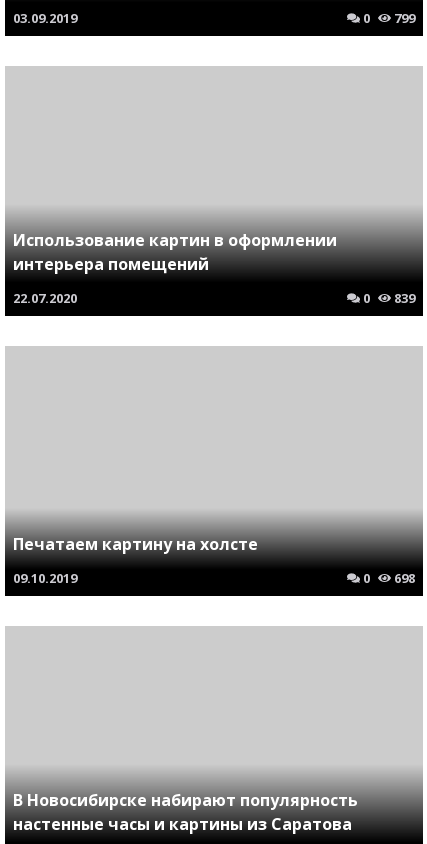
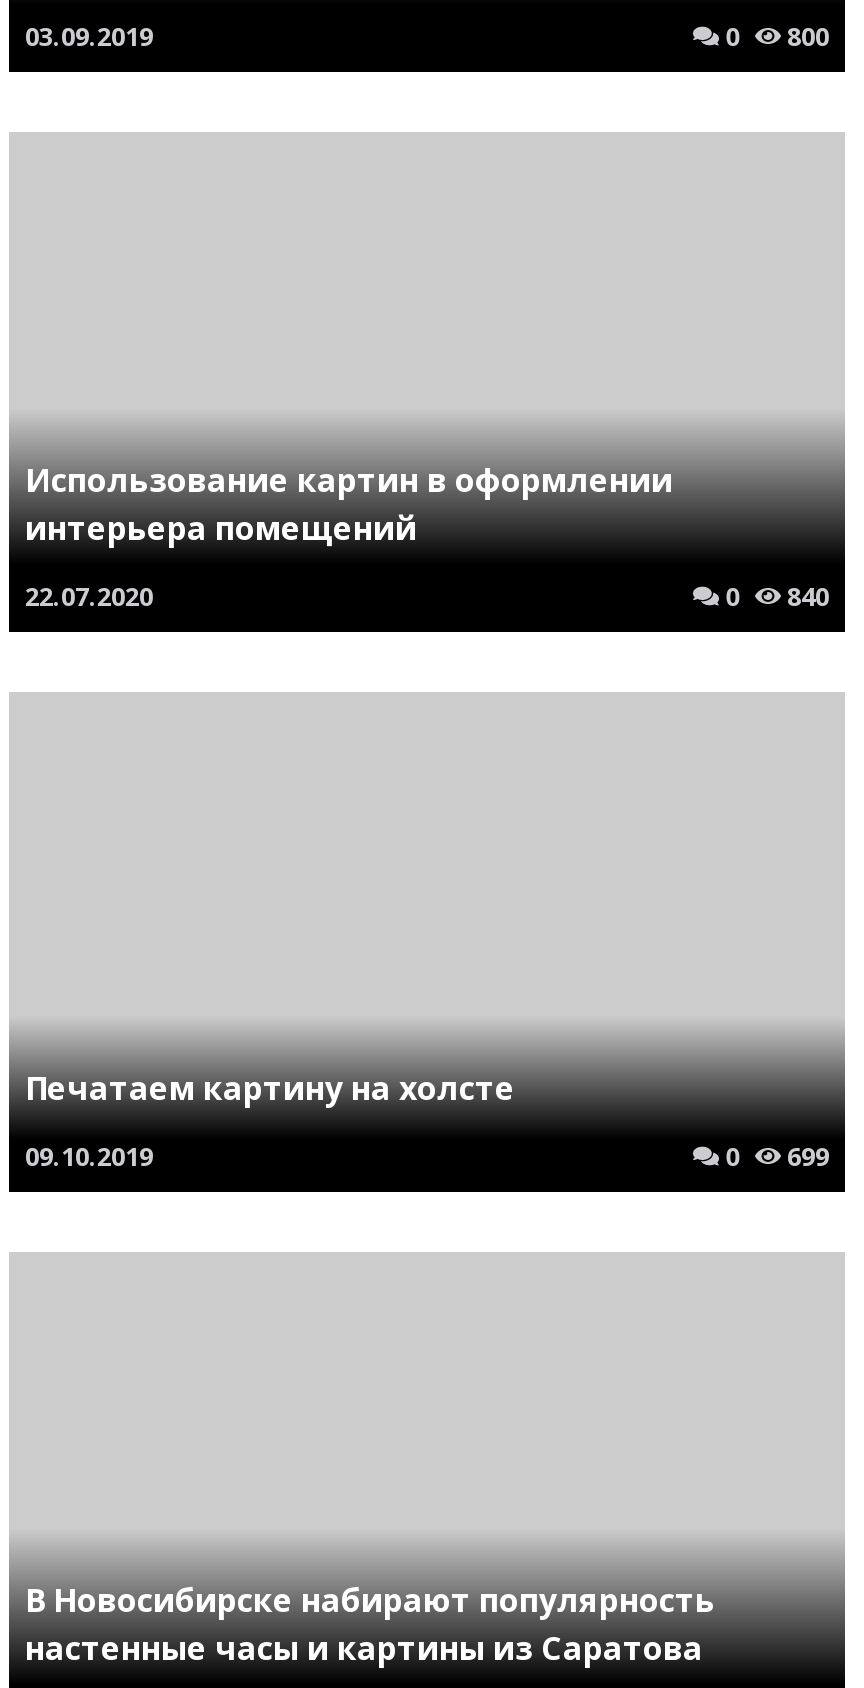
- 0 799
+ 0 800

- 0 839
+ 0 840

- 0 698
+ 0 699
